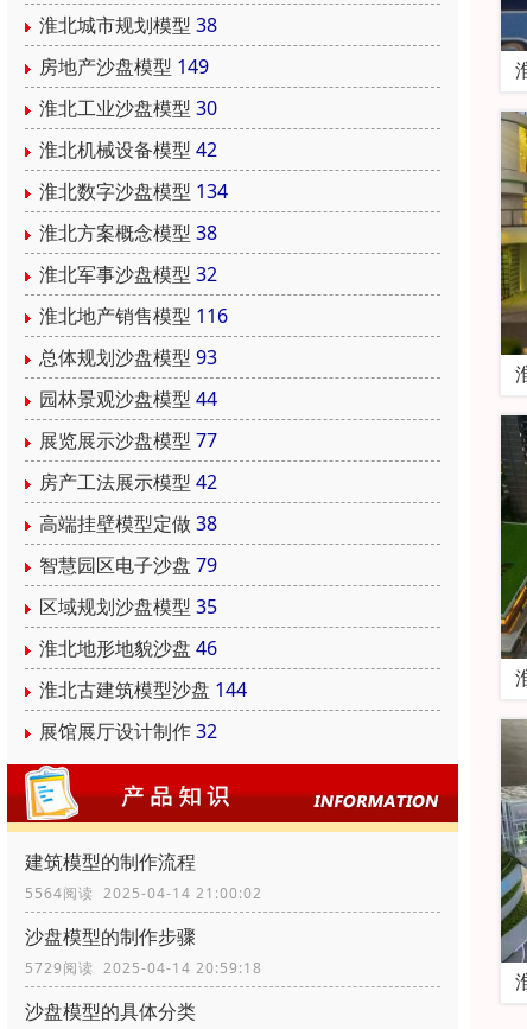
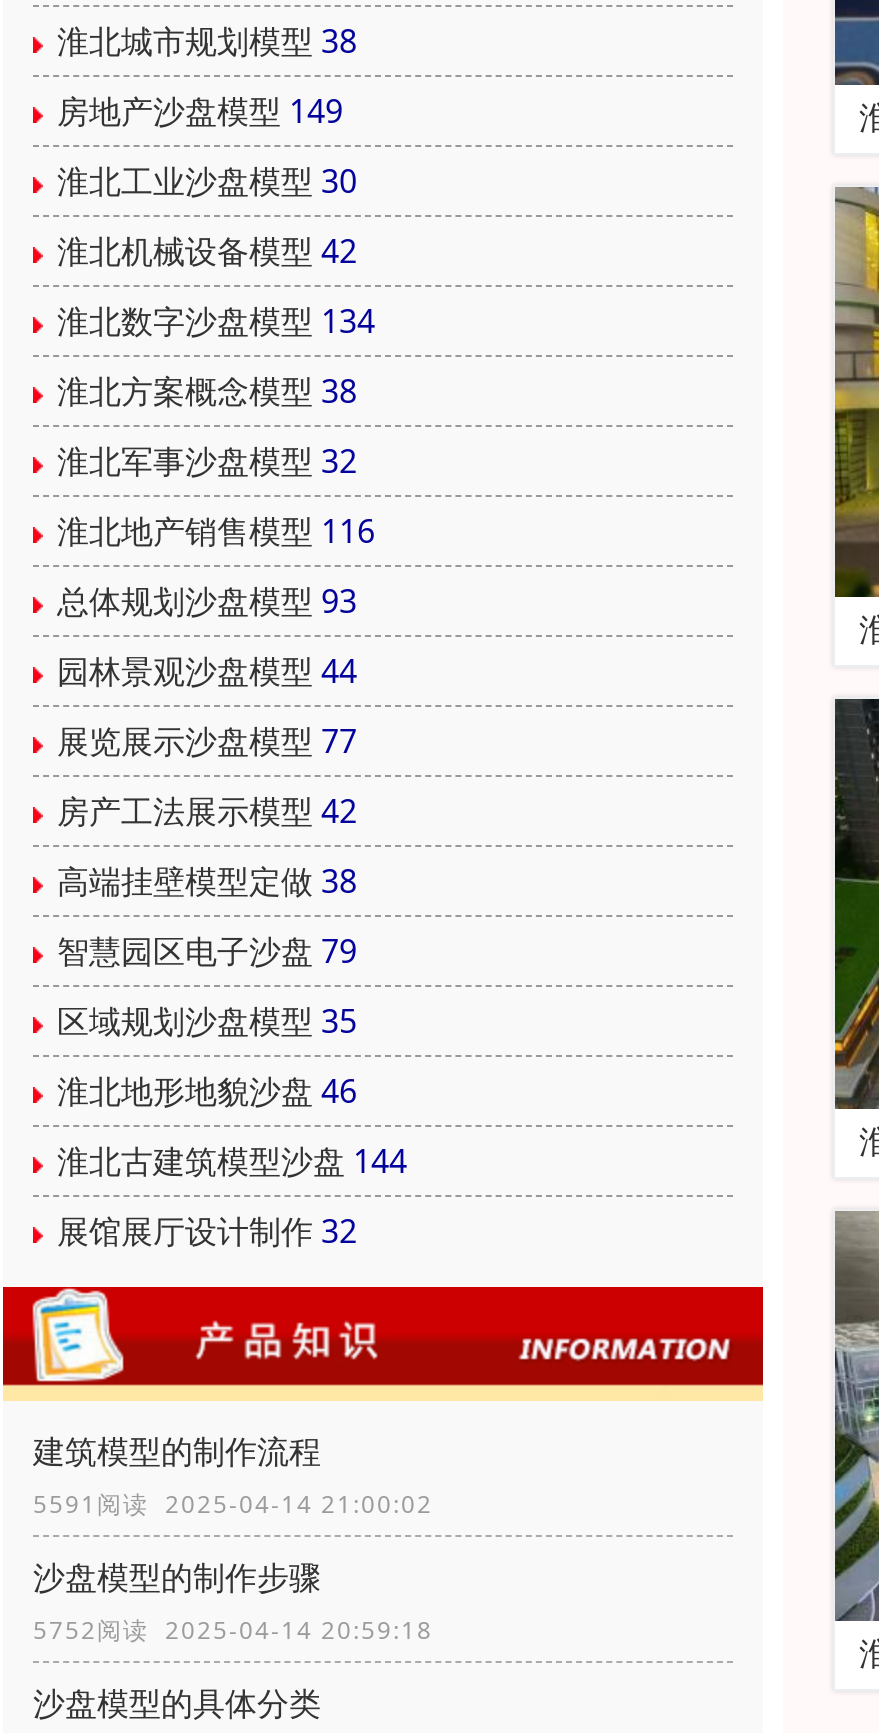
- 5564阅读 2025-04-14 21:00:02
+ 5591阅读 2025-04-14 21:00:02

- 5729阅读 2025-04-14 20:59:18
+ 5752阅读 2025-04-14 20:59:18
